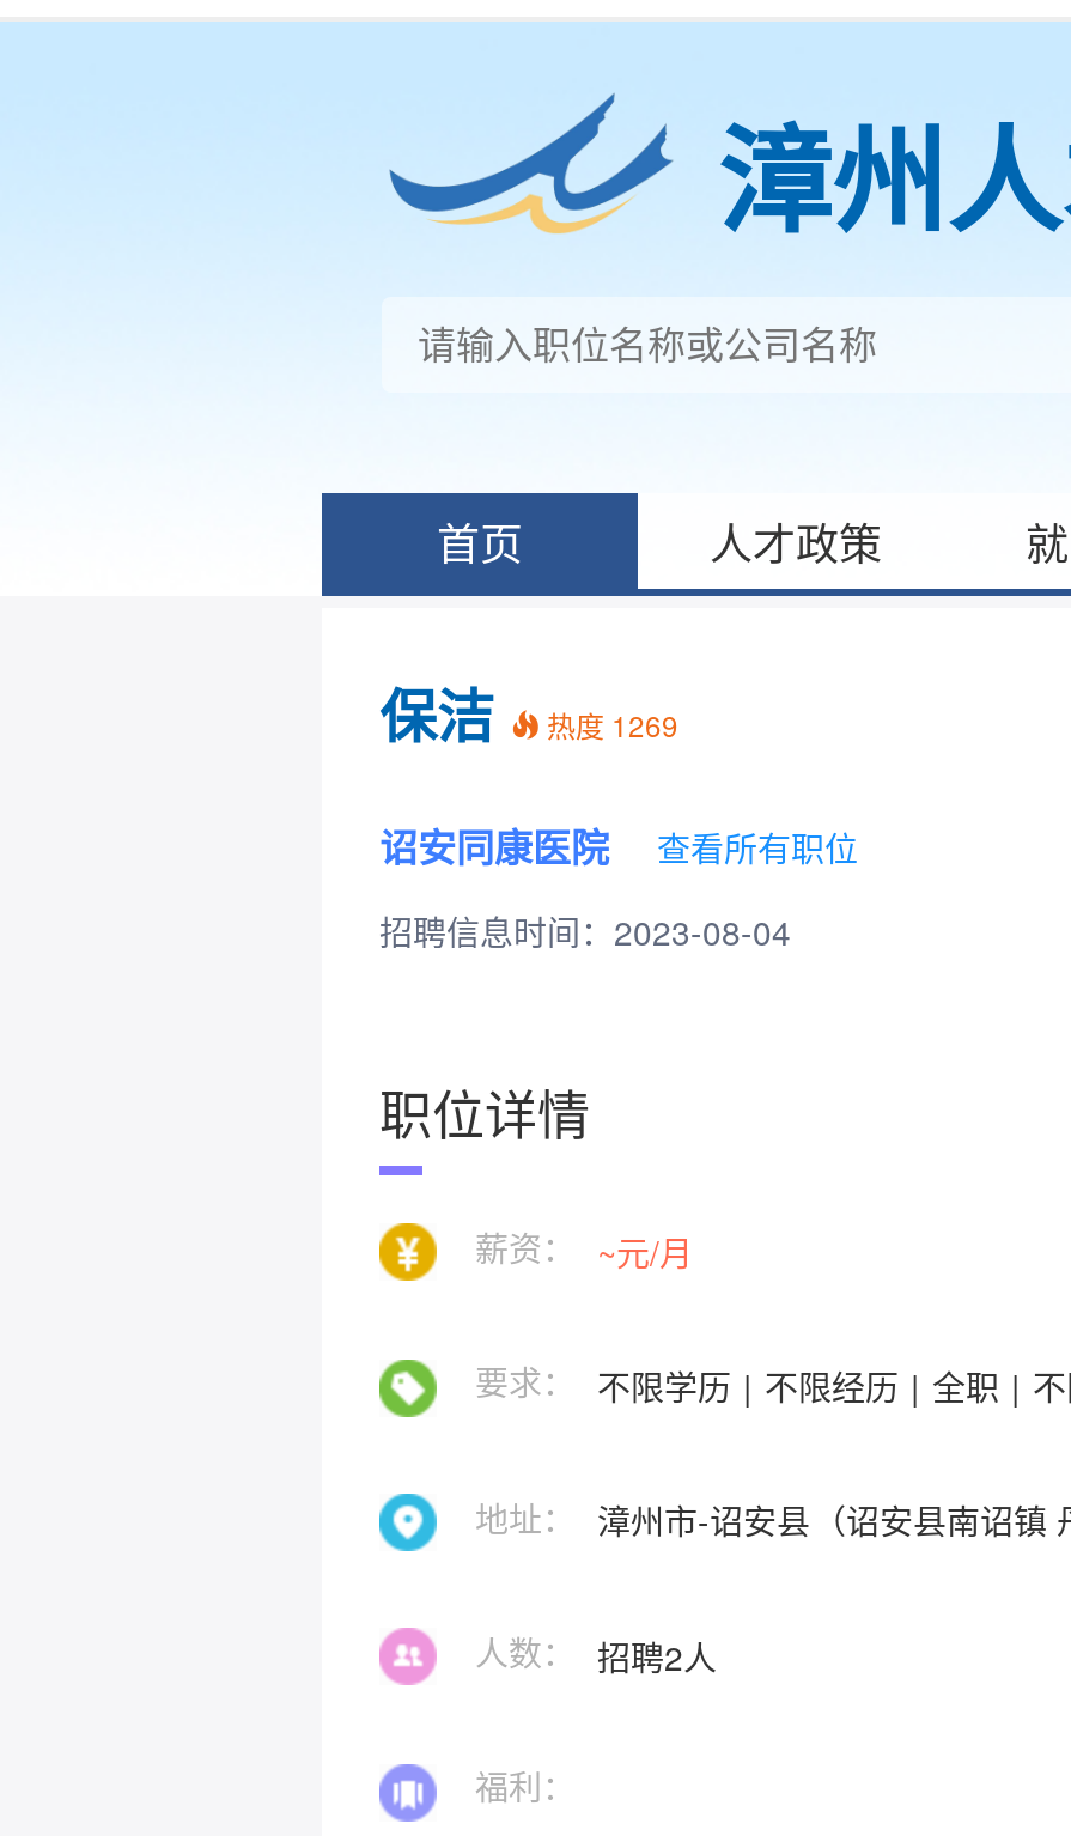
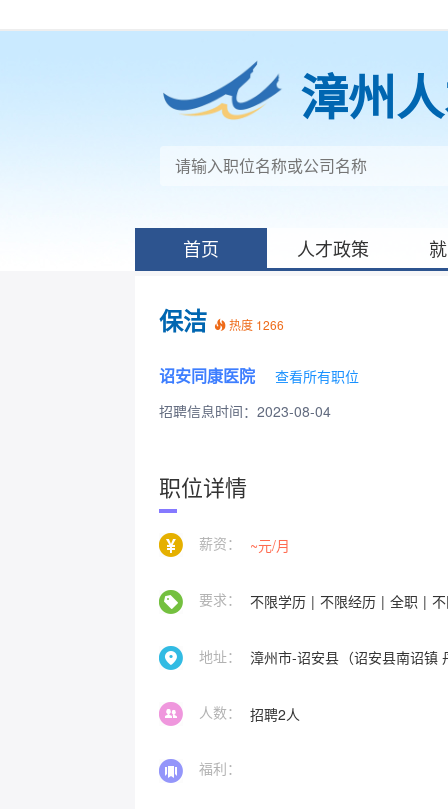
- 保洁 热度 1269
+ 保洁 热度 1266
